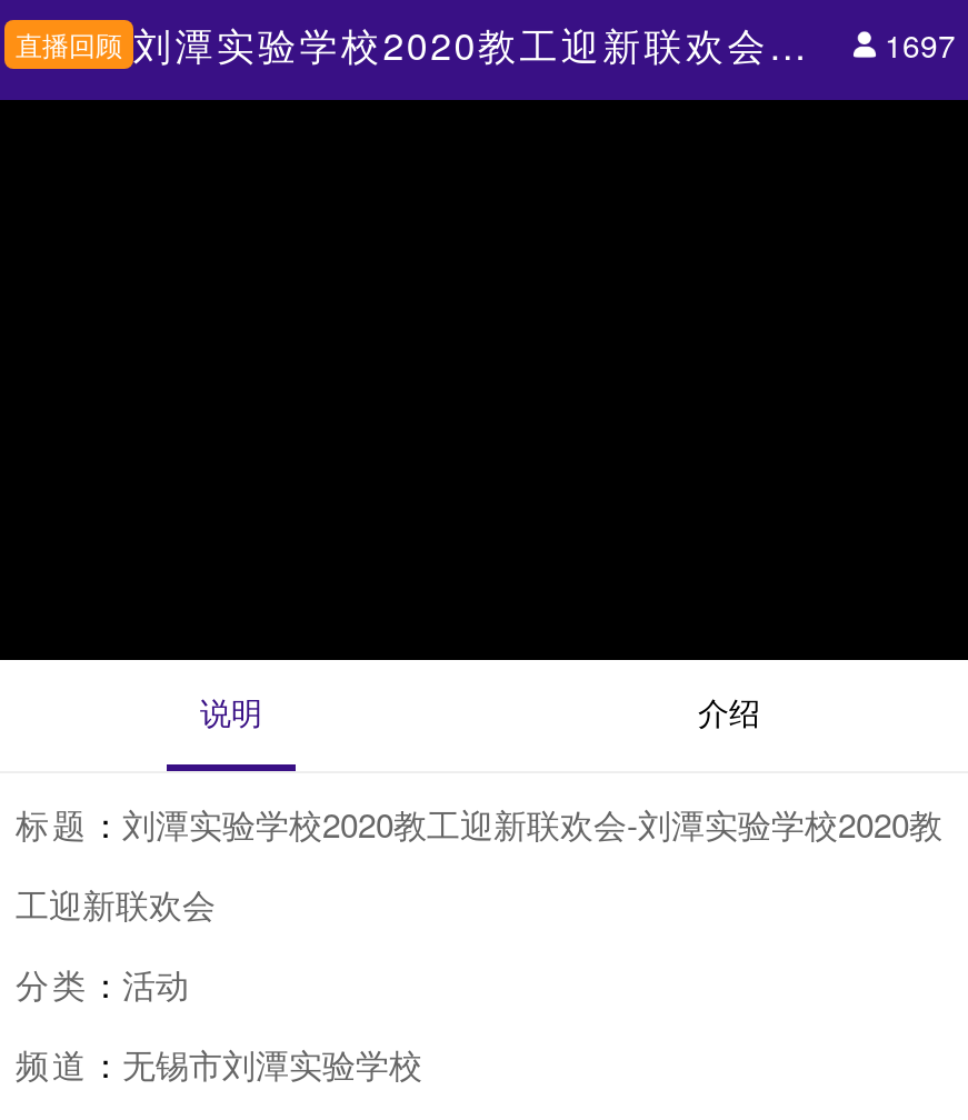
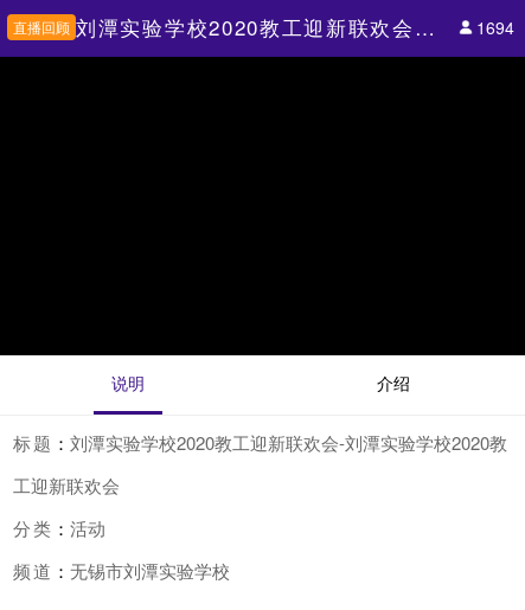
- 1697
+ 1694
